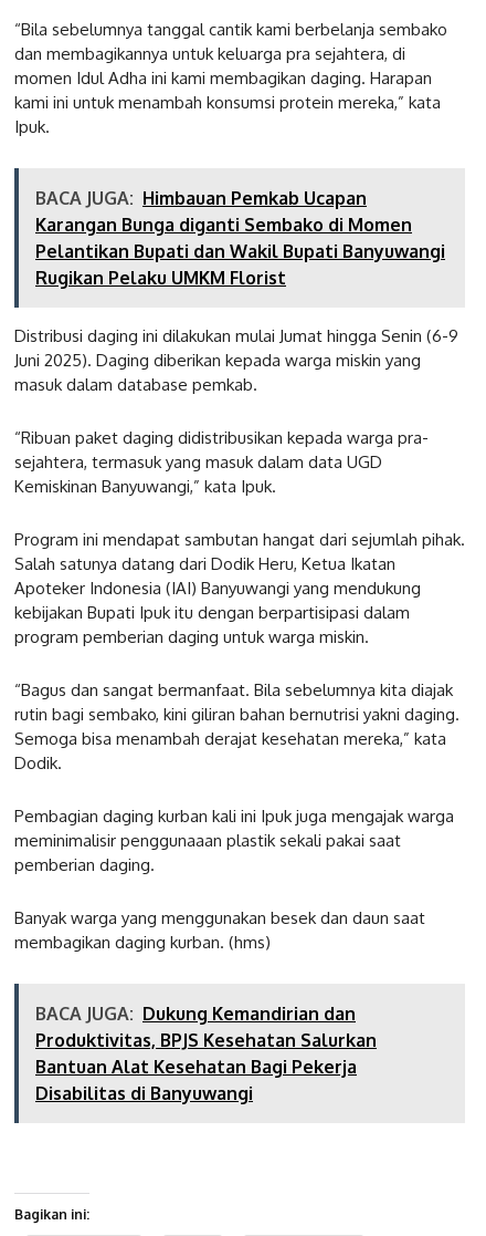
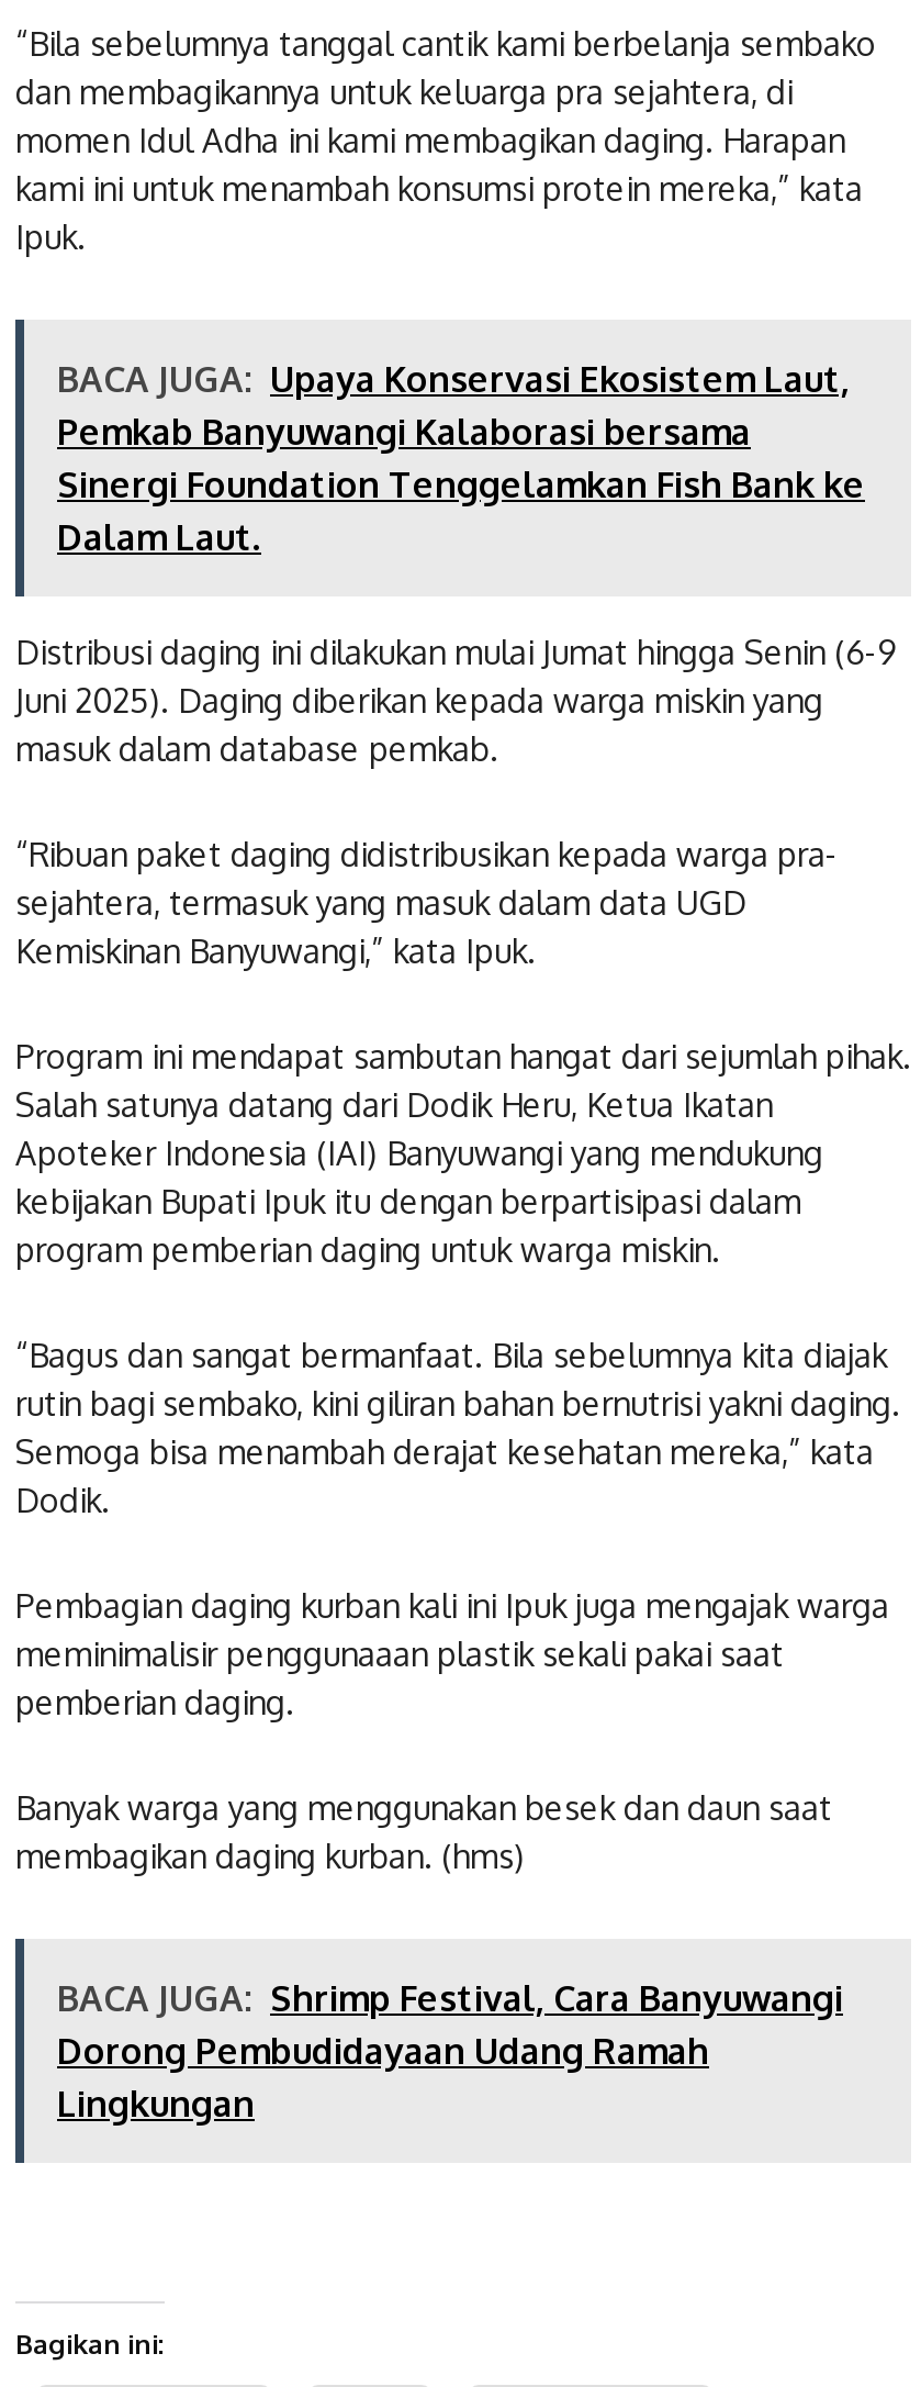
- BACA JUGA: Himbauan Pemkab Ucapan
- Karangan Bunga diganti Sembako di Momen
- Pelantikan Bupati dan Wakil Bupati Banyuwangi
- Rugikan Pelaku UMKM Florist
+ BACA JUGA: Upaya Konservasi Ekosistem Laut,
+ Pemkab Banyuwangi Kalaborasi bersama
+ Sinergi Foundation Tenggelamkan Fish Bank ke
+ Dalam Laut.

- BACA JUGA: Dukung Kemandirian dan
- Produktivitas, BPJS Kesehatan Salurkan
- Bantuan Alat Kesehatan Bagi Pekerja
- Disabilitas di Banyuwangi
+ BACA JUGA: Shrimp Festival, Cara Banyuwangi
+ Dorong Pembudidayaan Udang Ramah
+ Lingkungan
